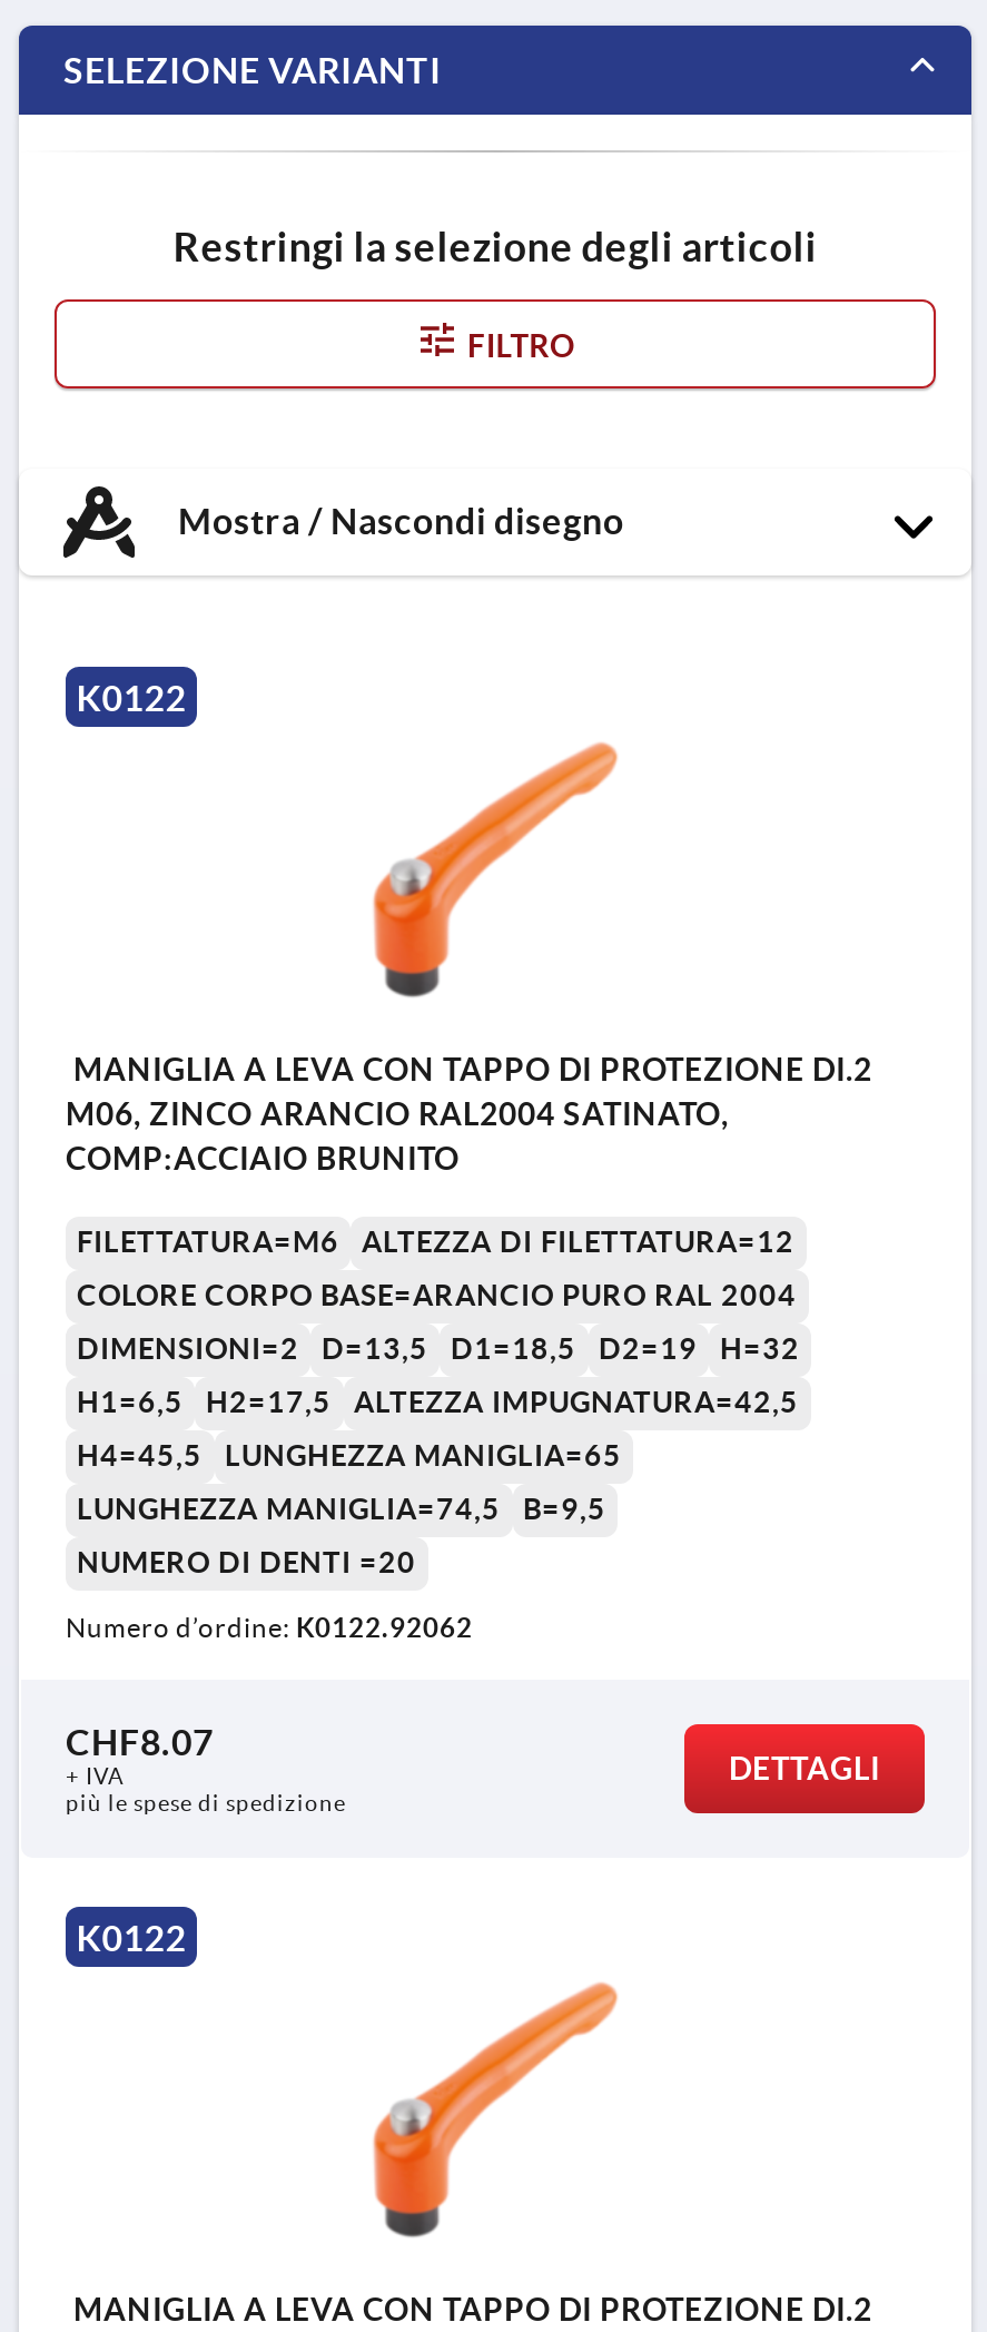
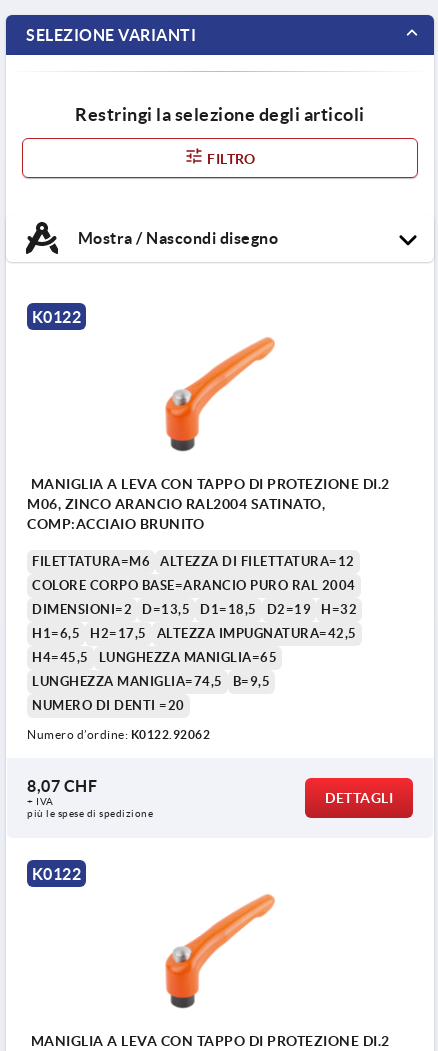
- CHF8.07
+ 8,07 CHF
